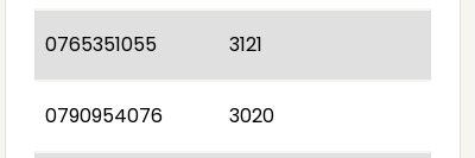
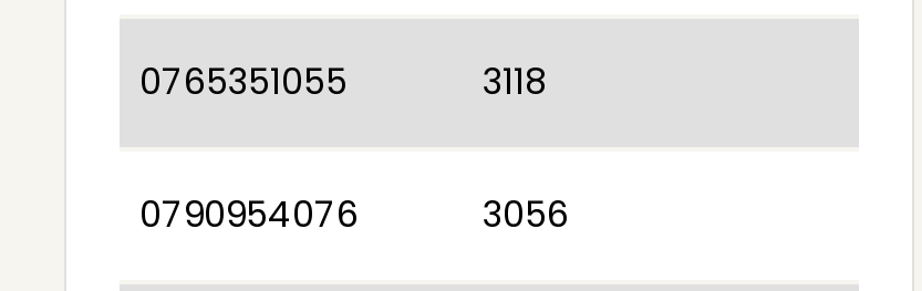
- 3121
+ 3118

- 3020
+ 3056
